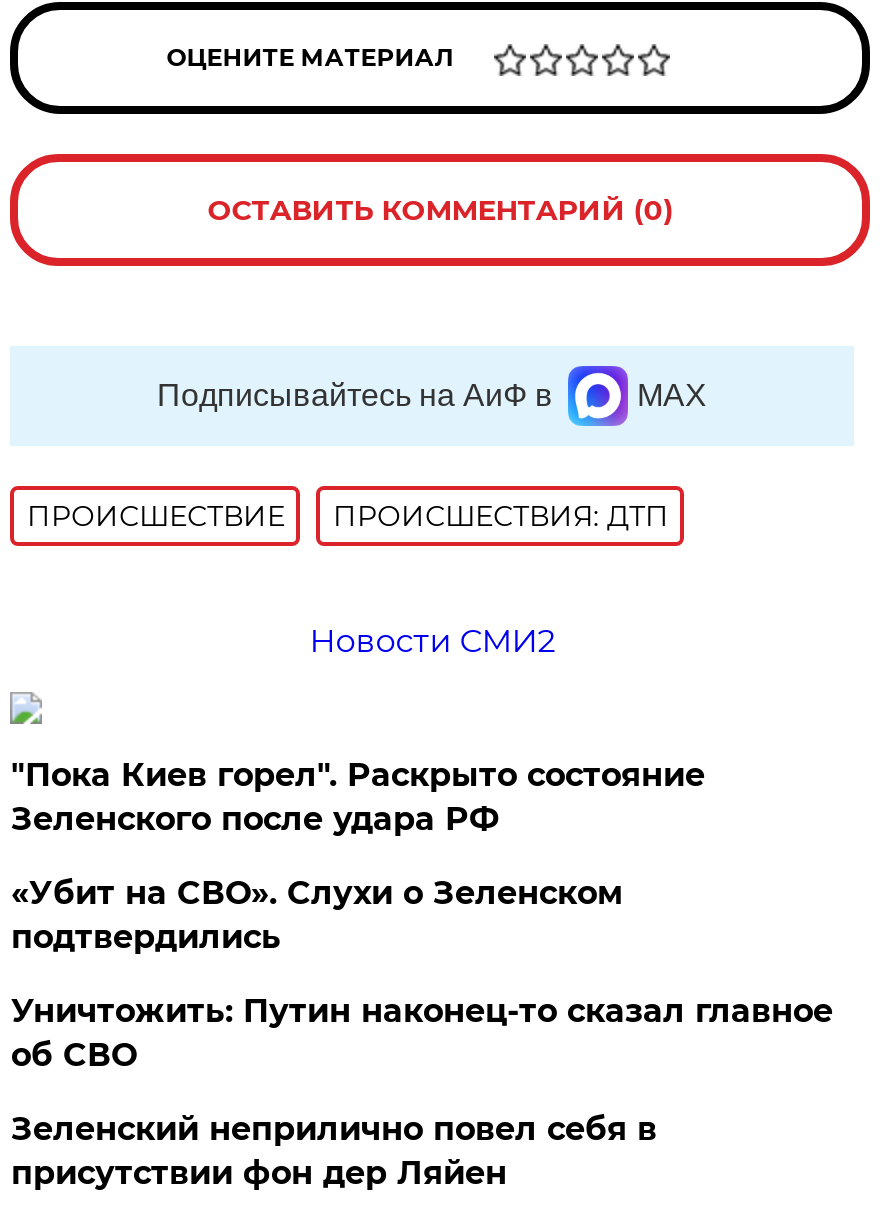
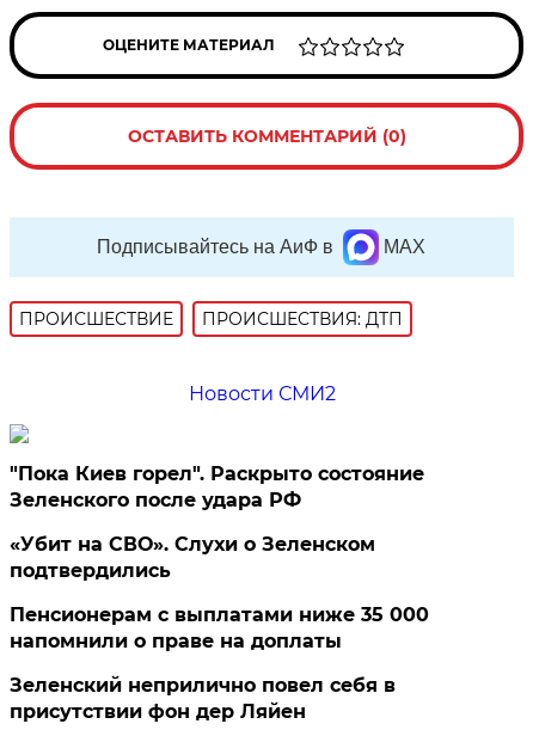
- Уничтожить: Путин наконец-то сказал главное
- об СВО
+ Пенсионерам с выплатами ниже 35 000
+ напомнили о праве на доплаты
